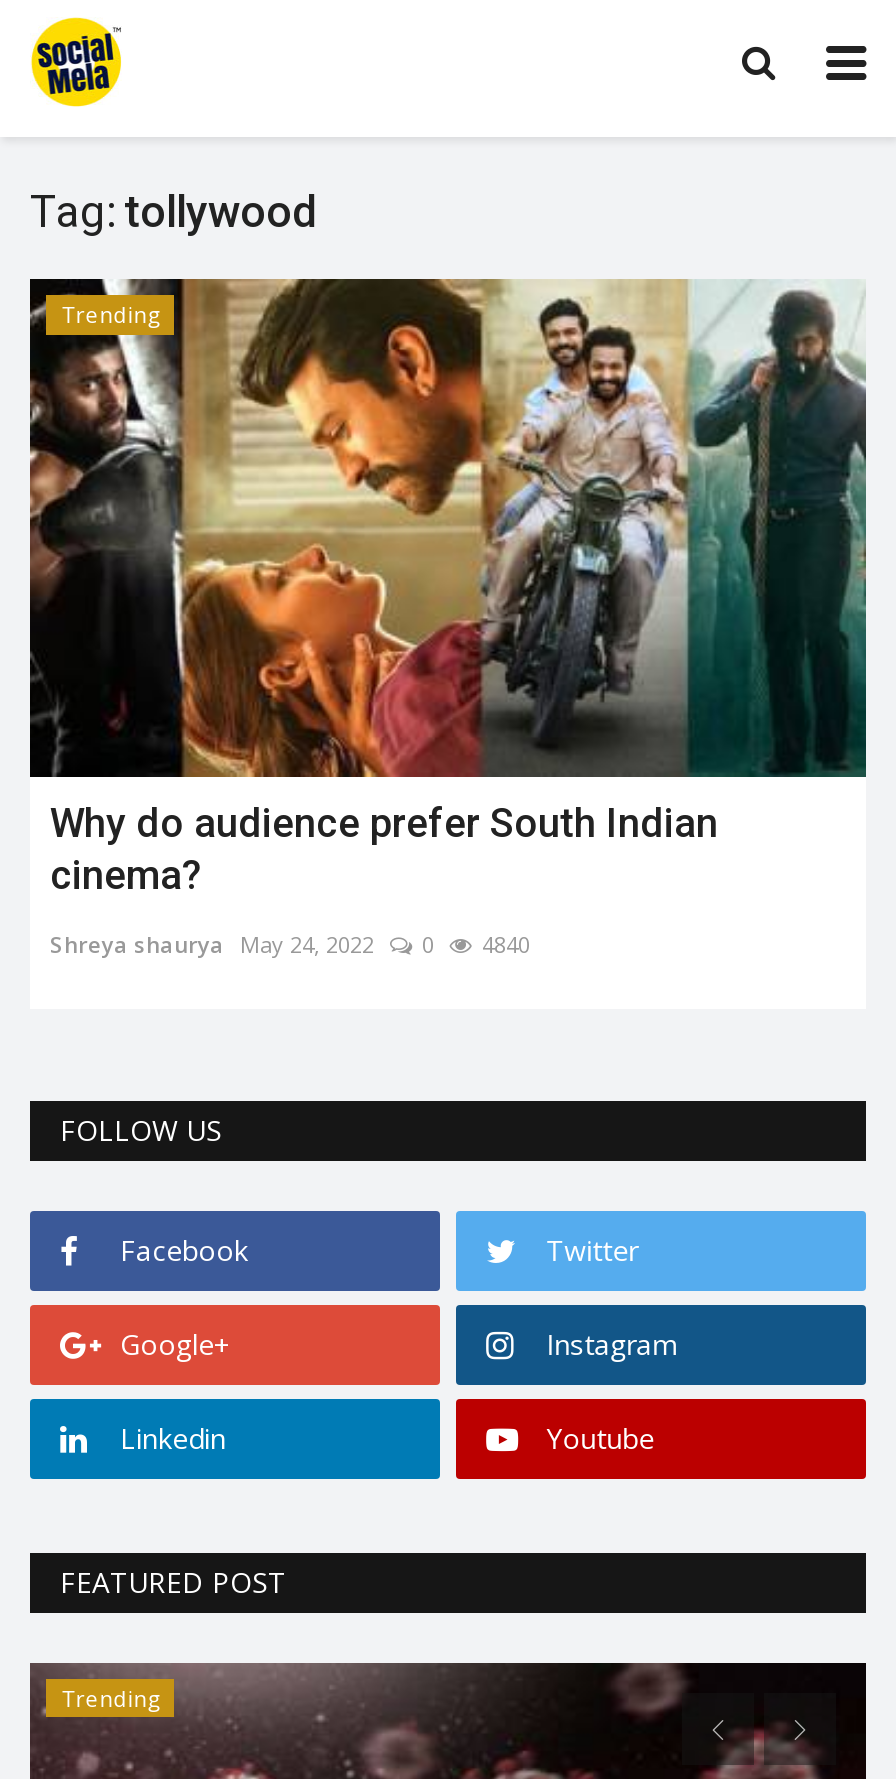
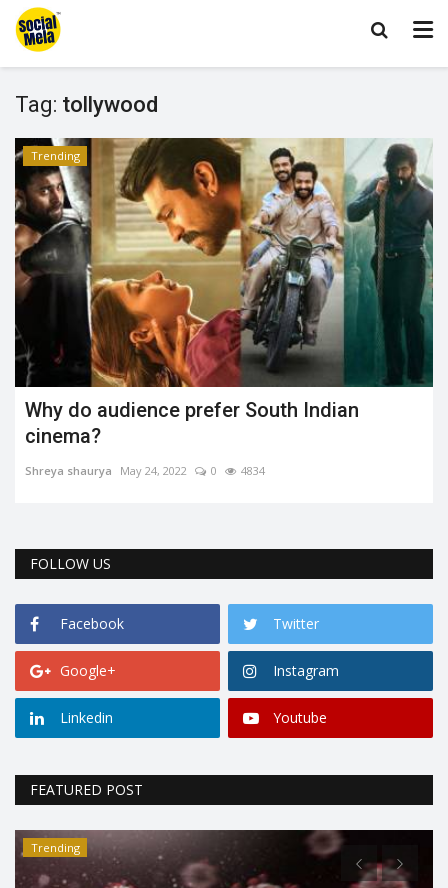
- Shreya shaurya May 24, 2022 0 4840
+ Shreya shaurya May 24, 2022 0 4834
